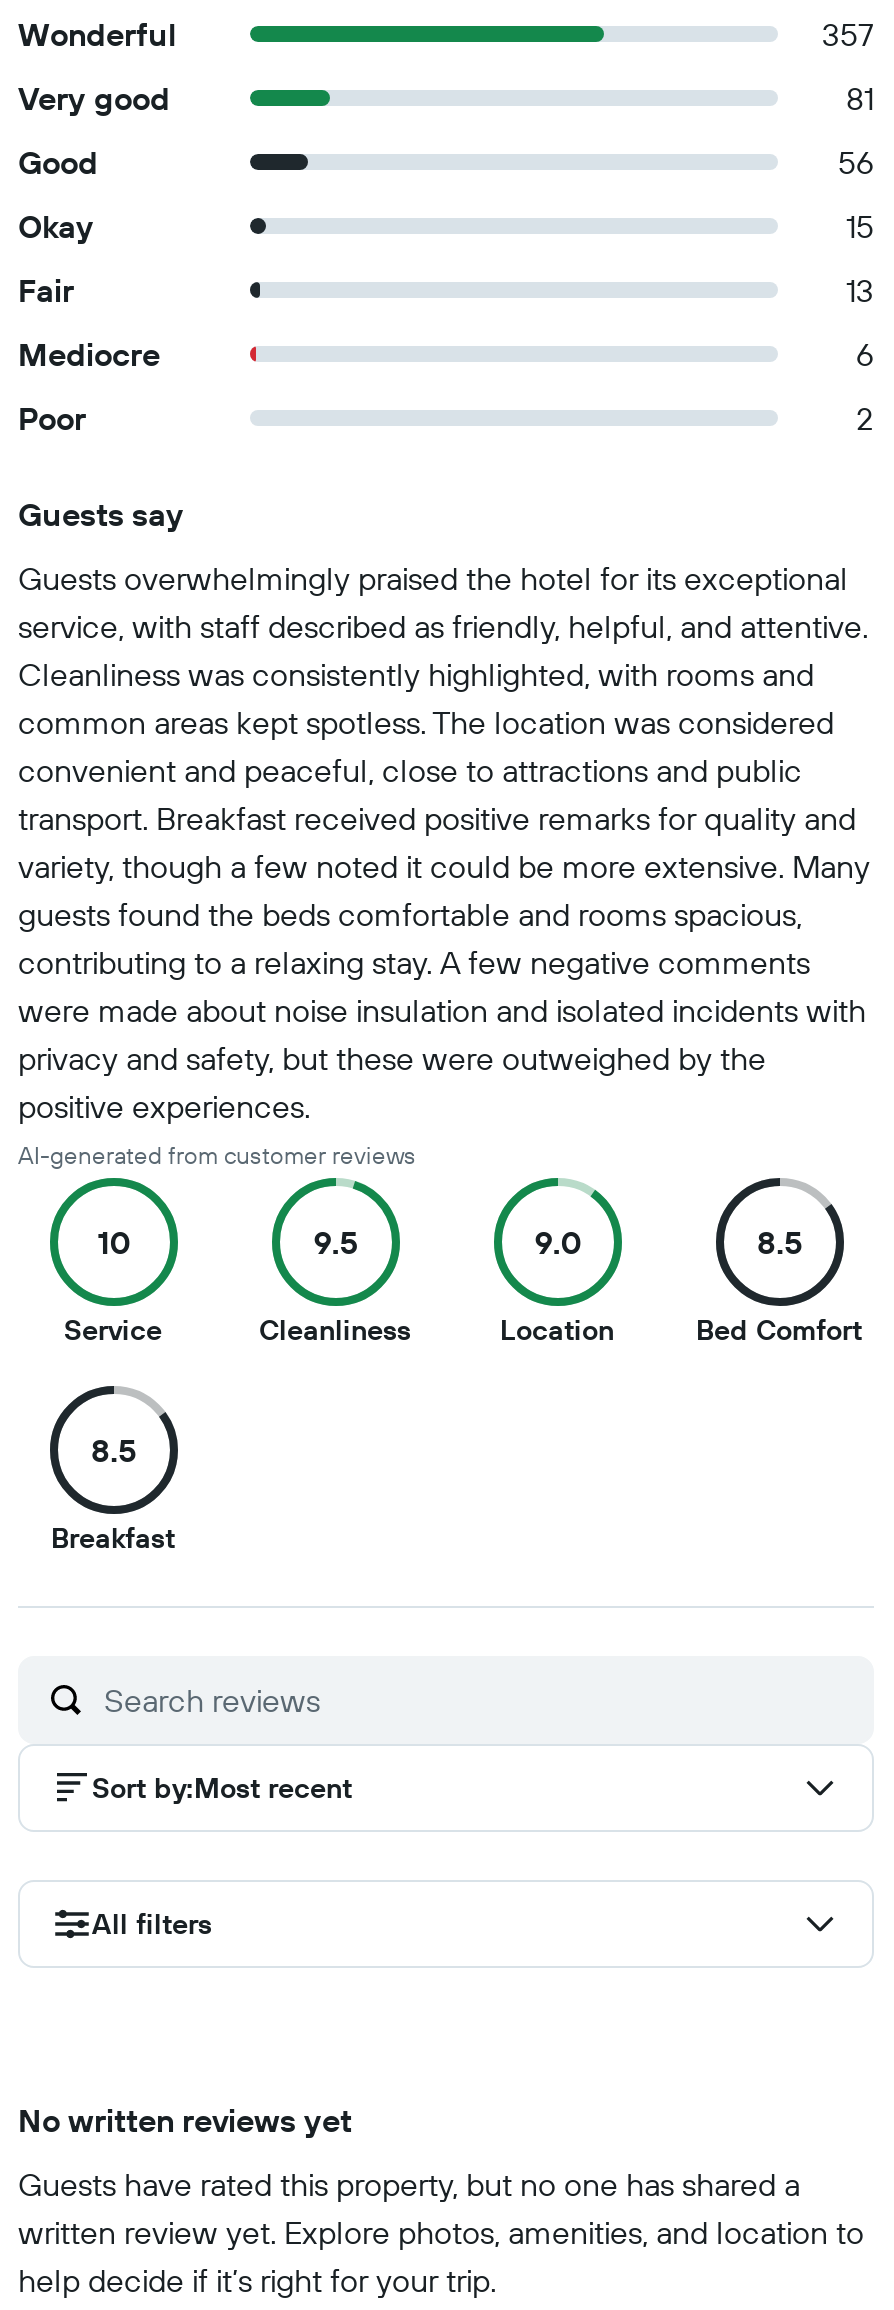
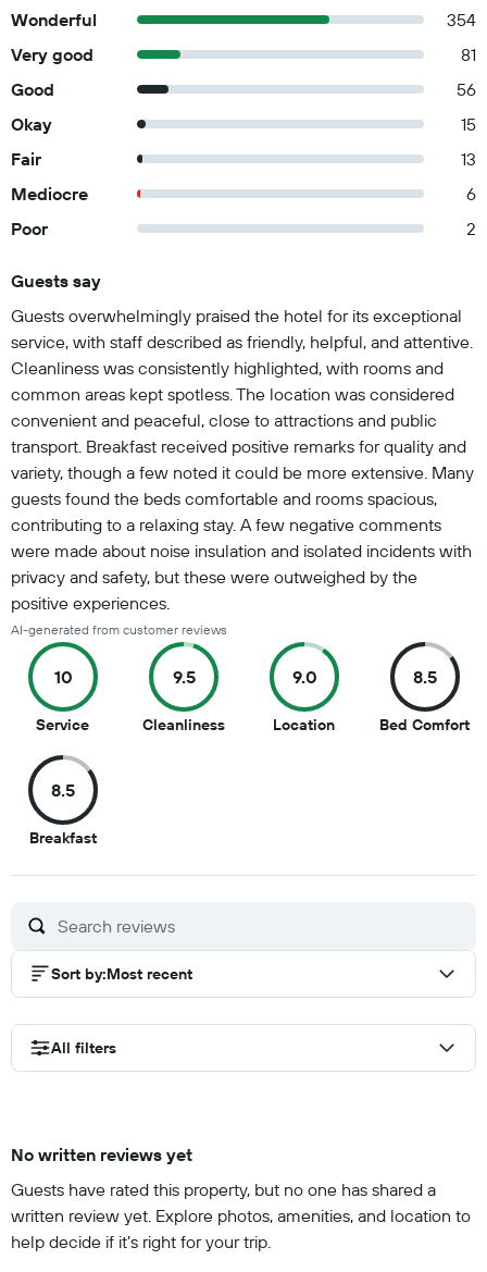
- 357
+ 354
